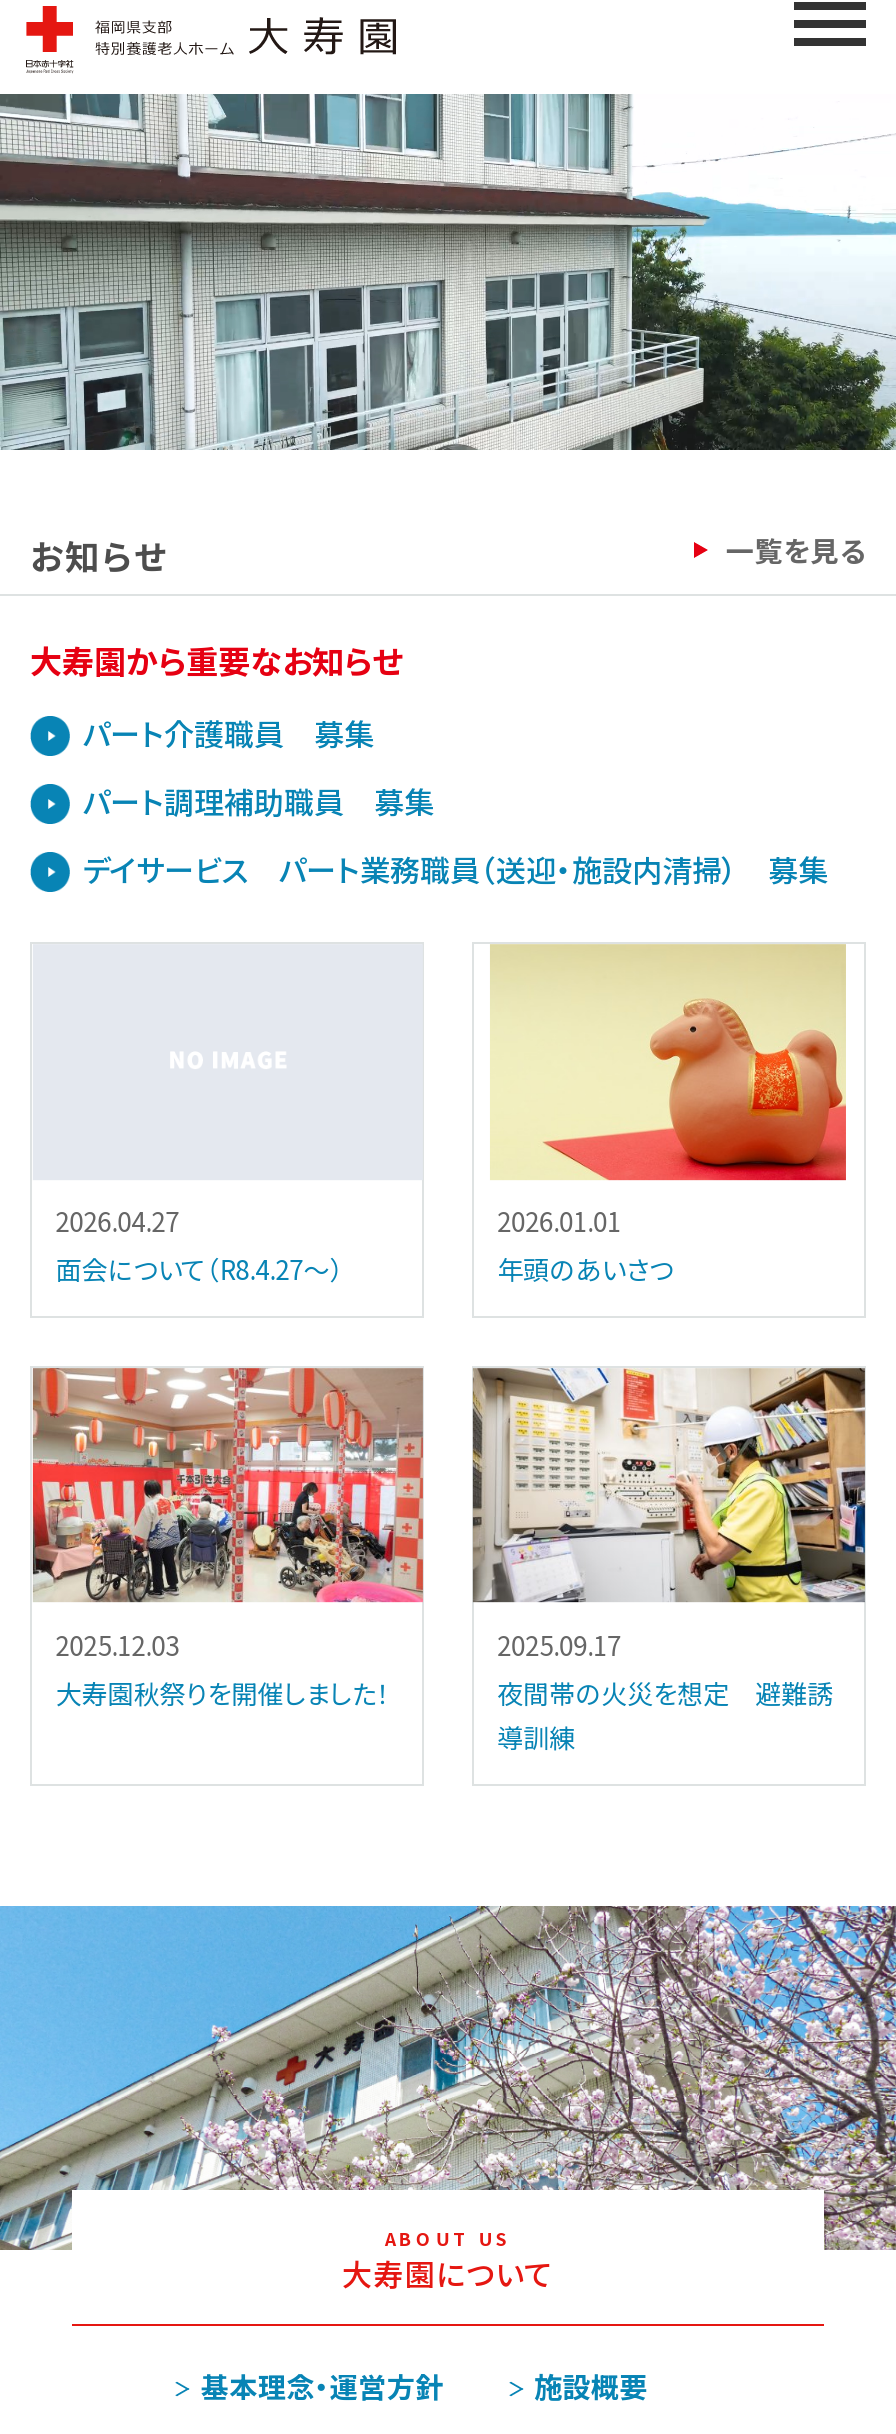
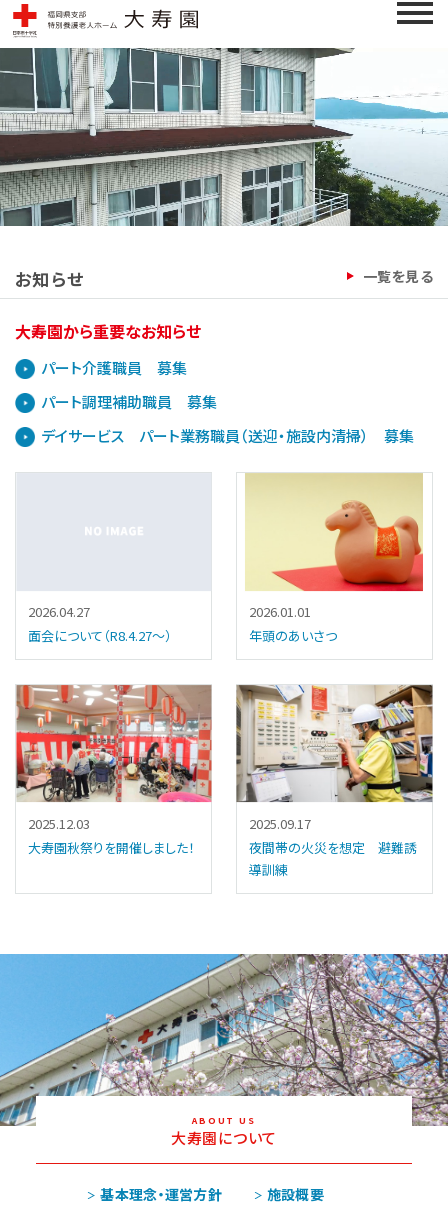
- [image]
+ [image]
